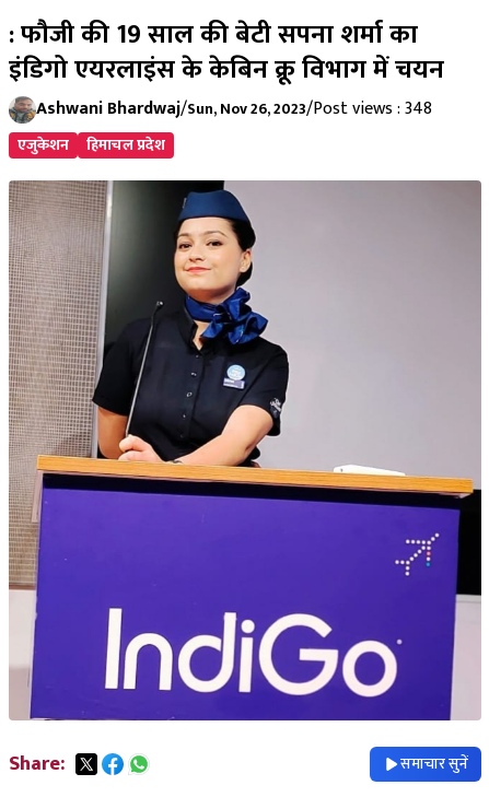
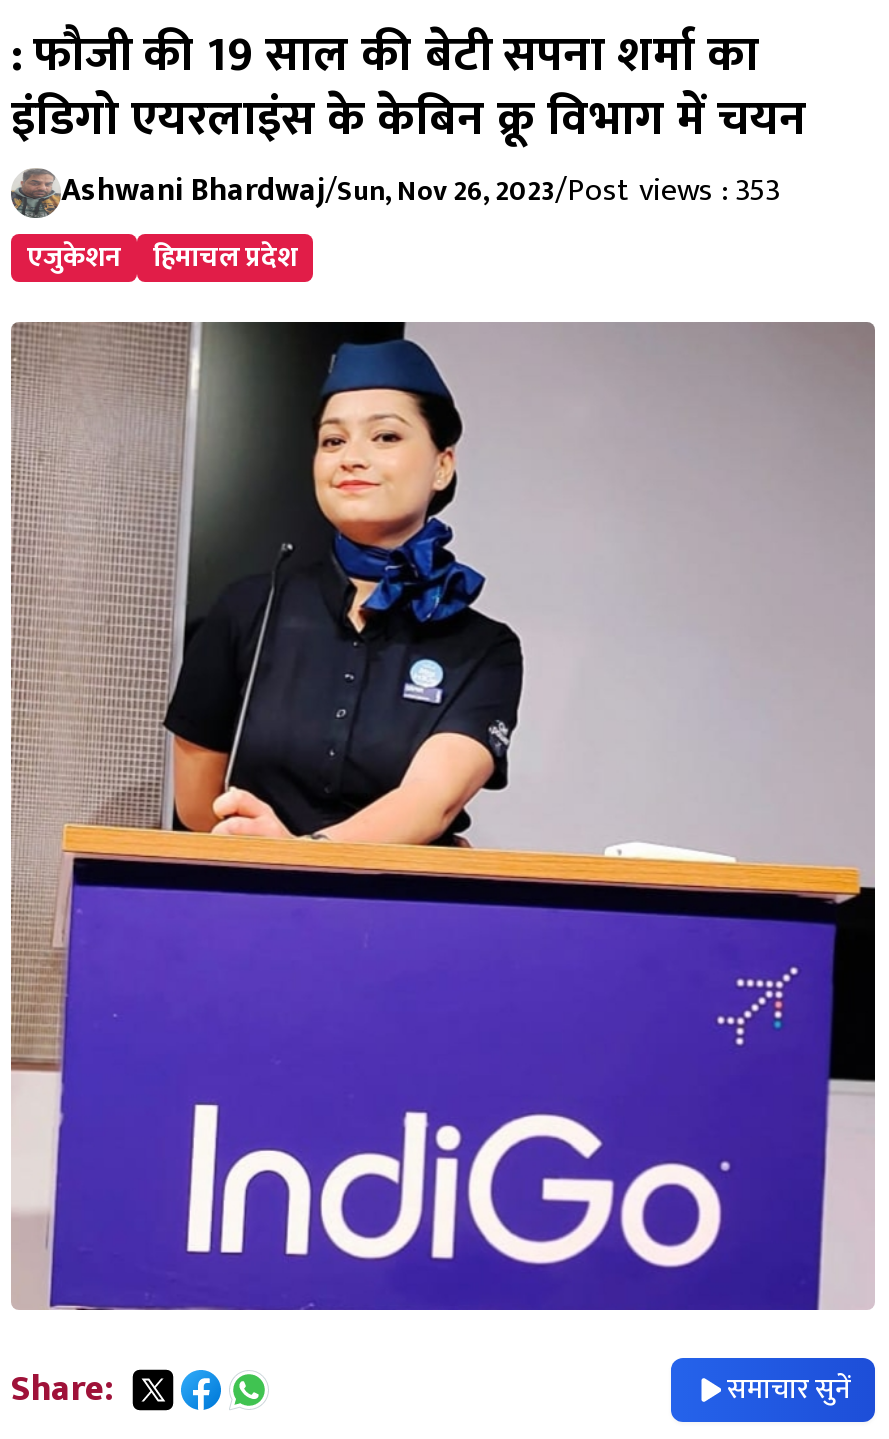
- Ashwani Bhardwaj/Sun, Nov 26, 2023/Post views : 348
+ Ashwani Bhardwaj/Sun, Nov 26, 2023/Post views : 353
